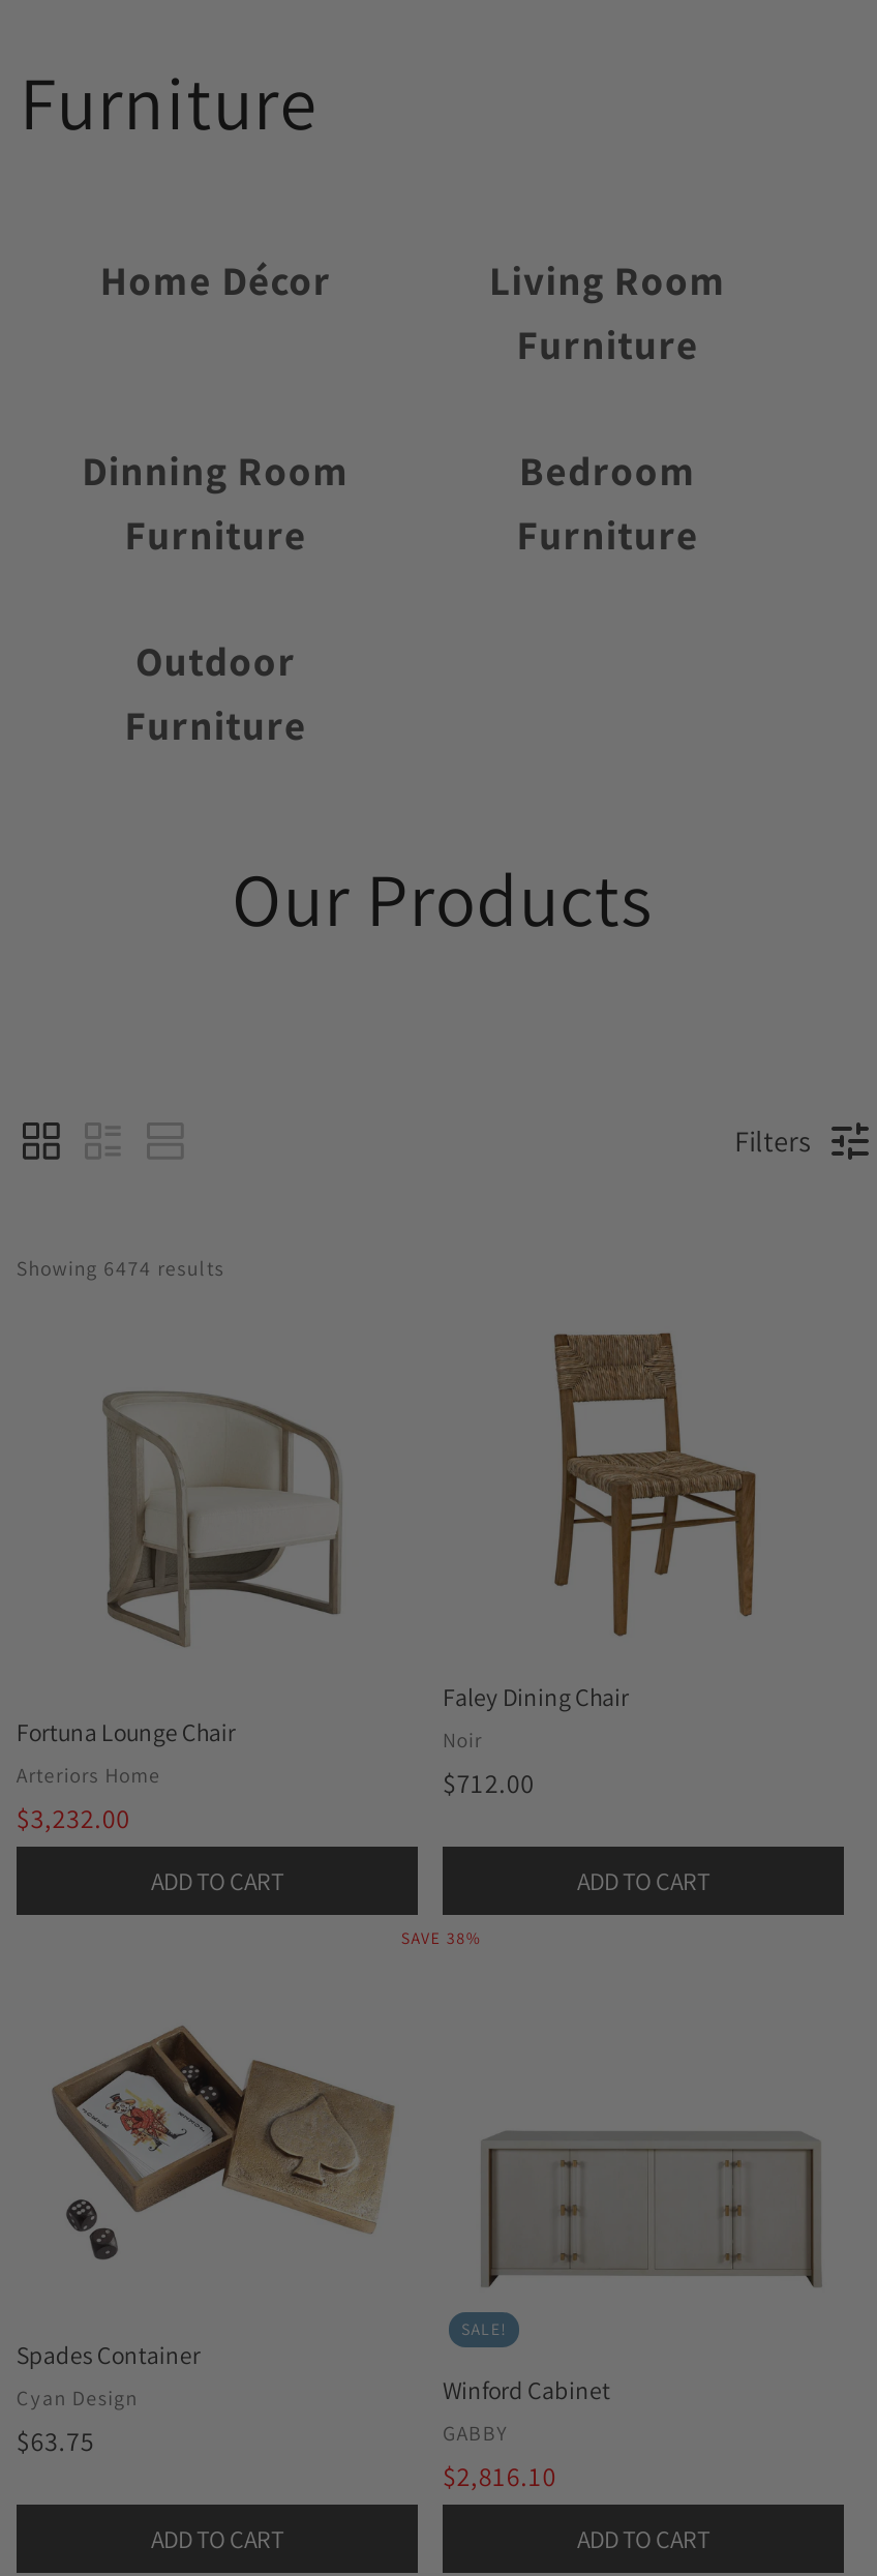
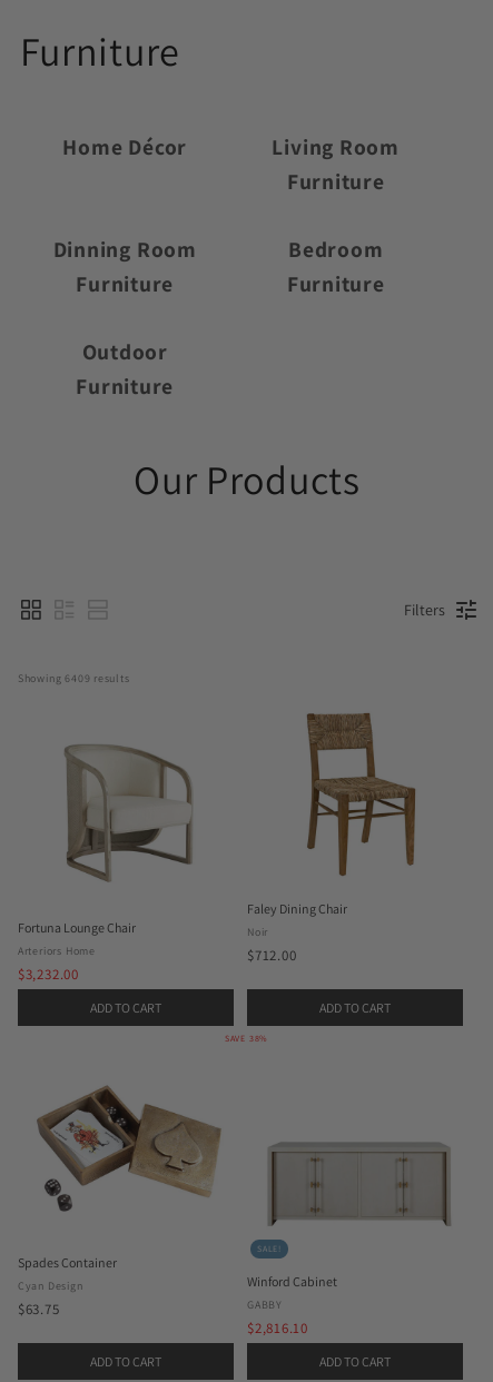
- Showing 6474 results
+ Showing 6409 results
